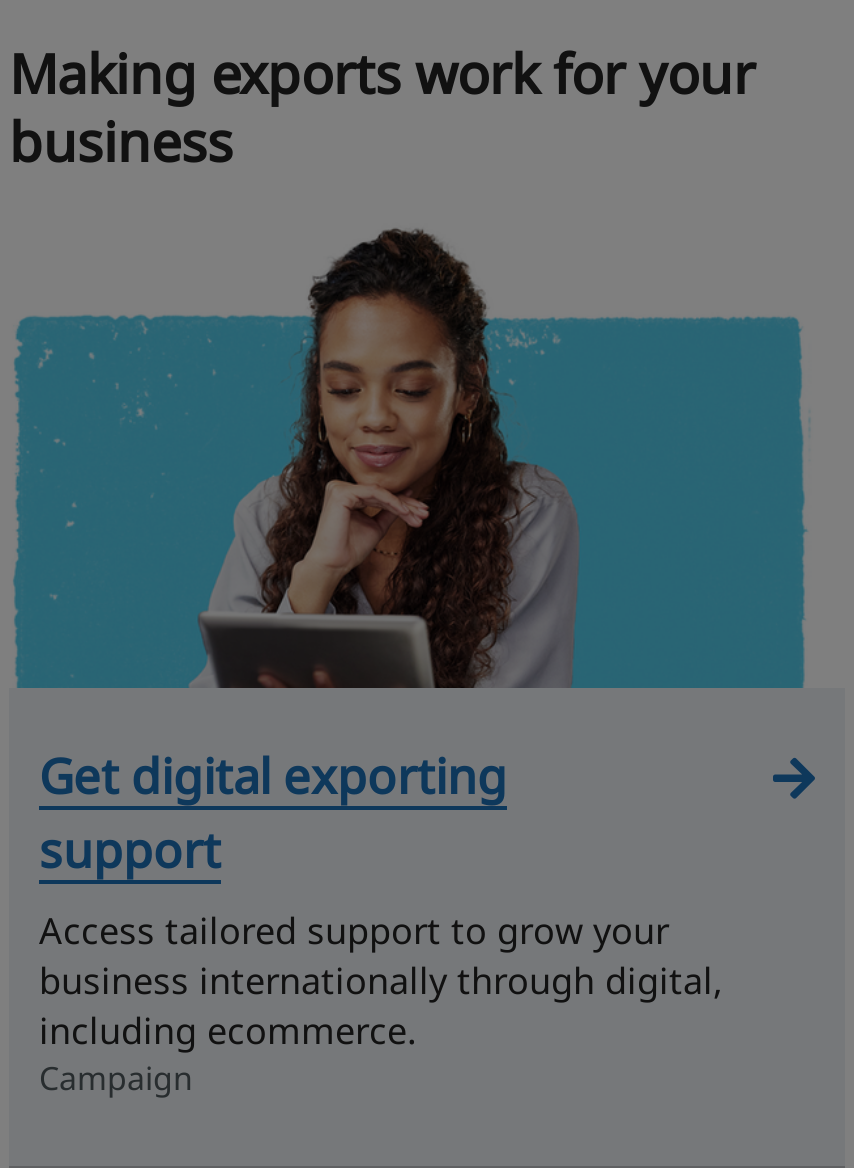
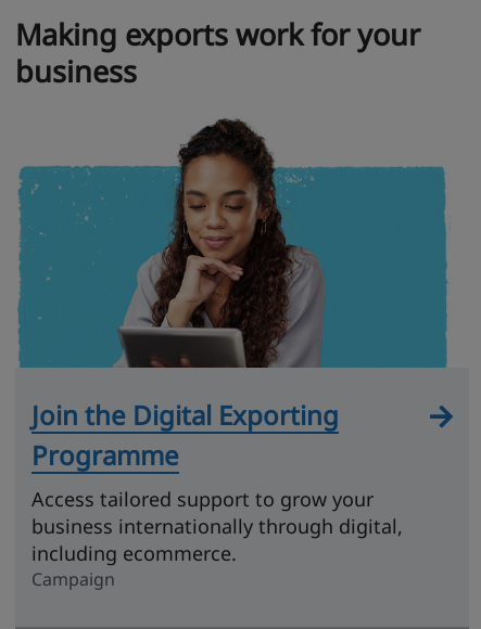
- Get digital exporting
- support
+ Join the Digital Exporting
+ Programme
